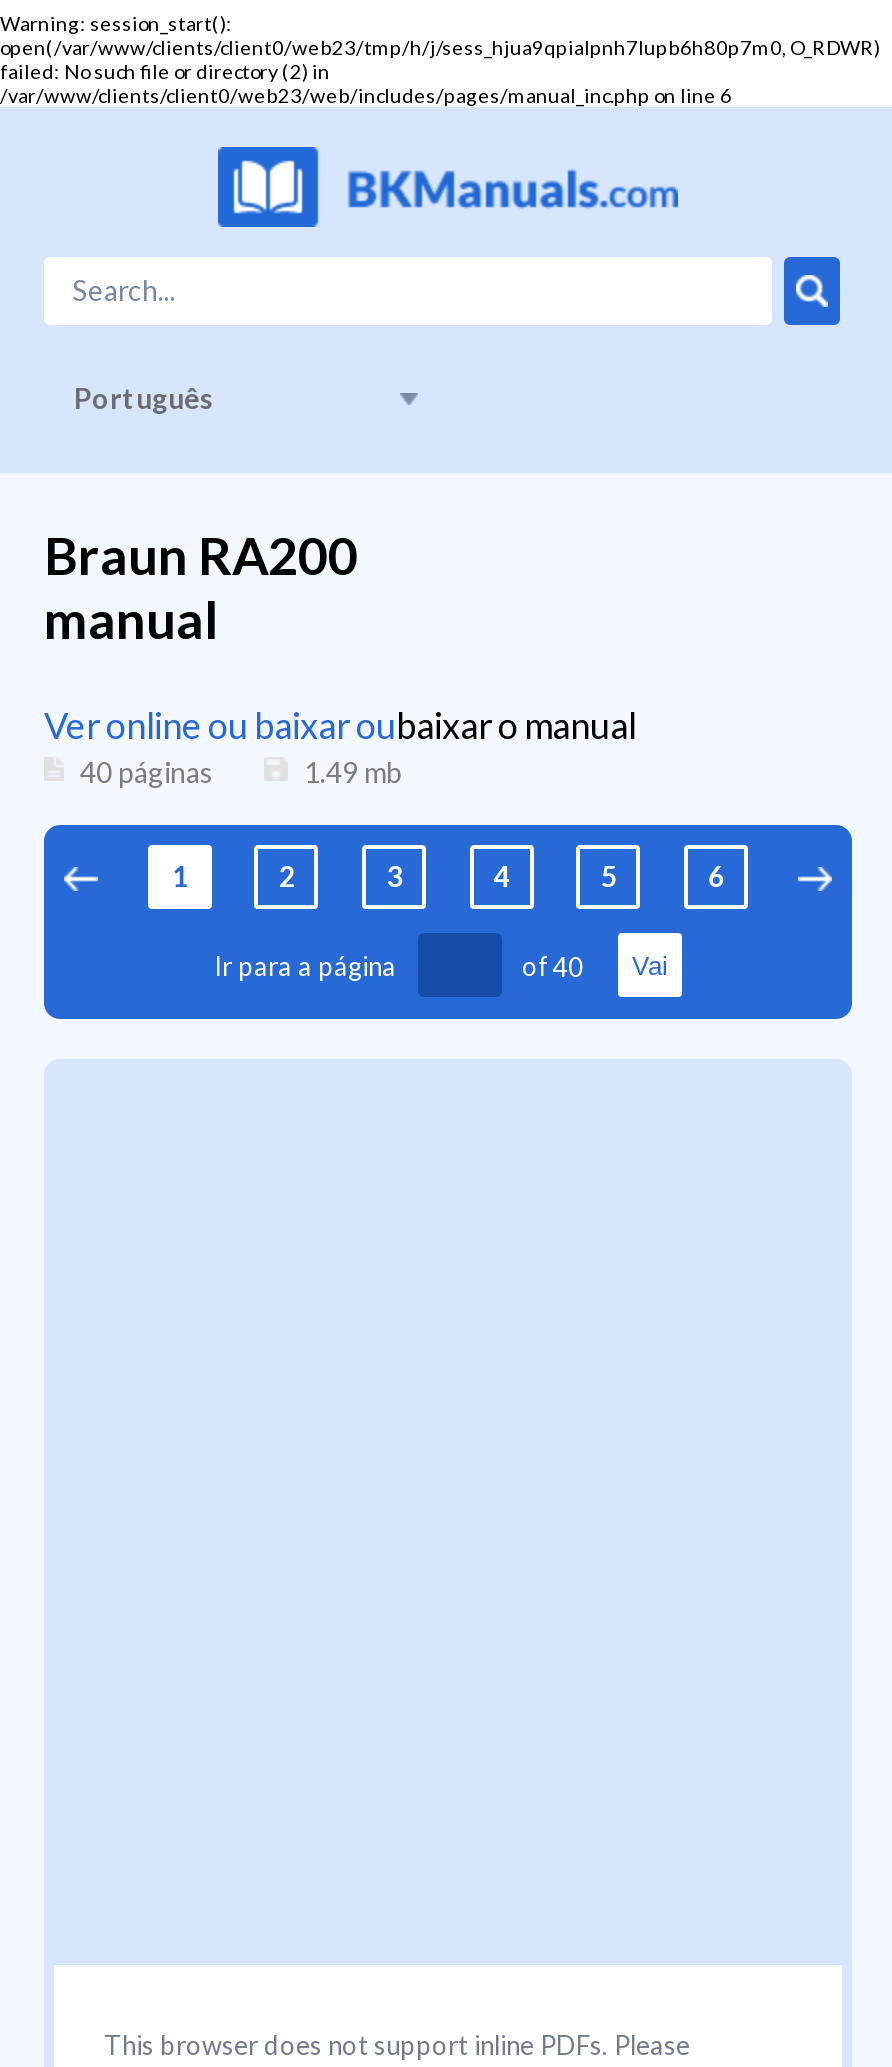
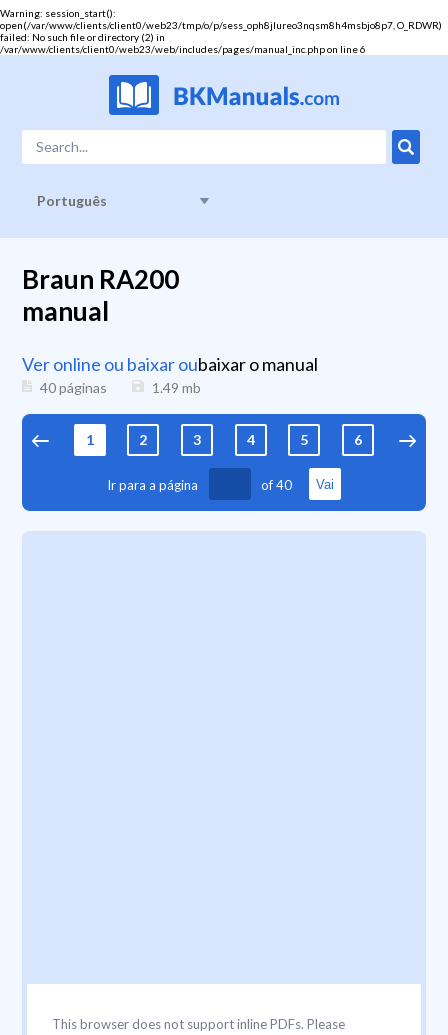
- open(/var/www/clients/client0/web23/tmp/h/j/sess_hjua9qpialpnh7lupb6h80p7m0, O_RDWR)
+ open(/var/www/clients/client0/web23/tmp/o/p/sess_oph8jlureo3nqsm8h4msbjo8p7, O_RDWR)
